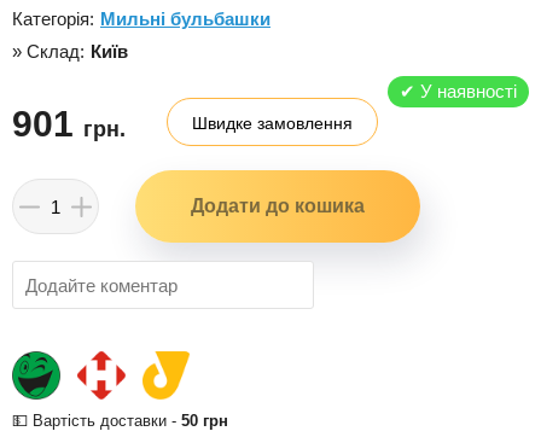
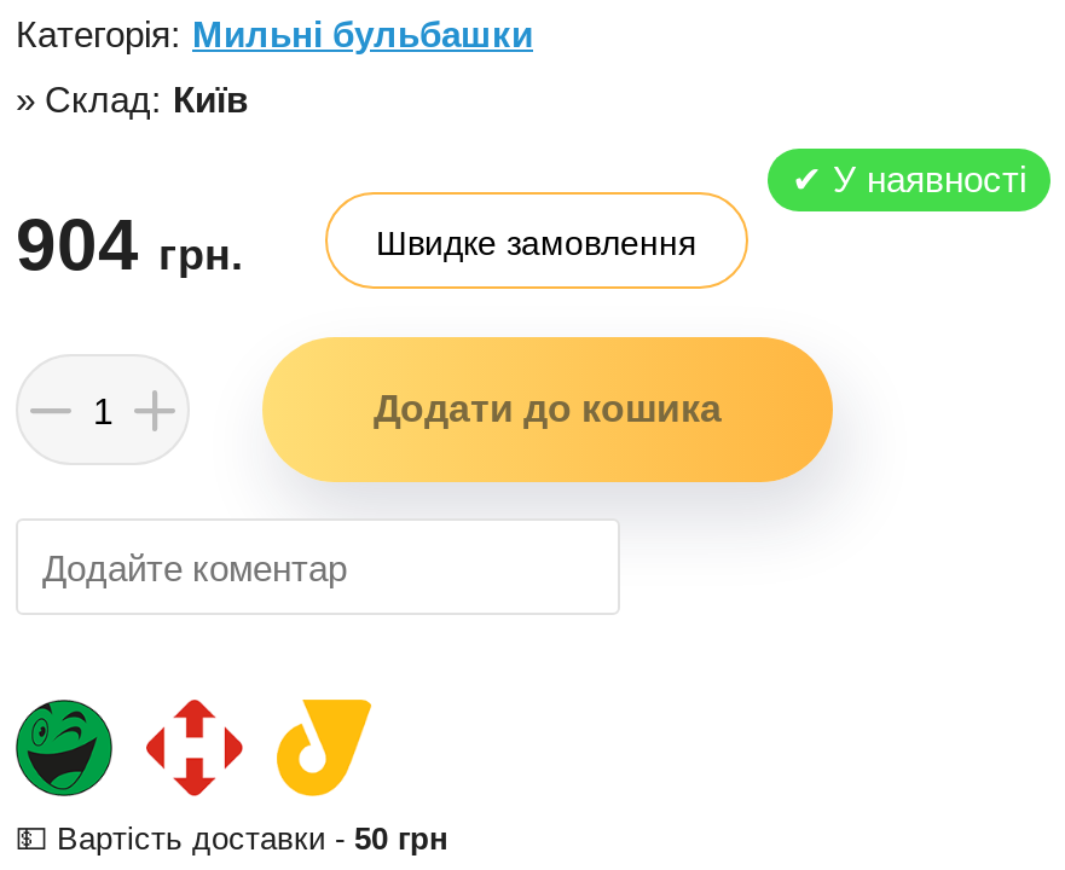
- 901 грн.
+ 904 грн.
